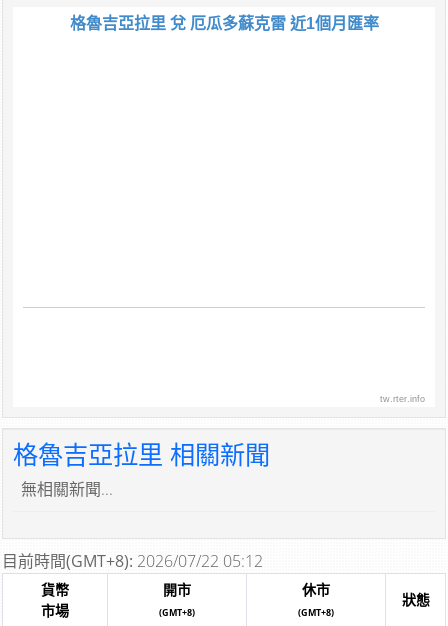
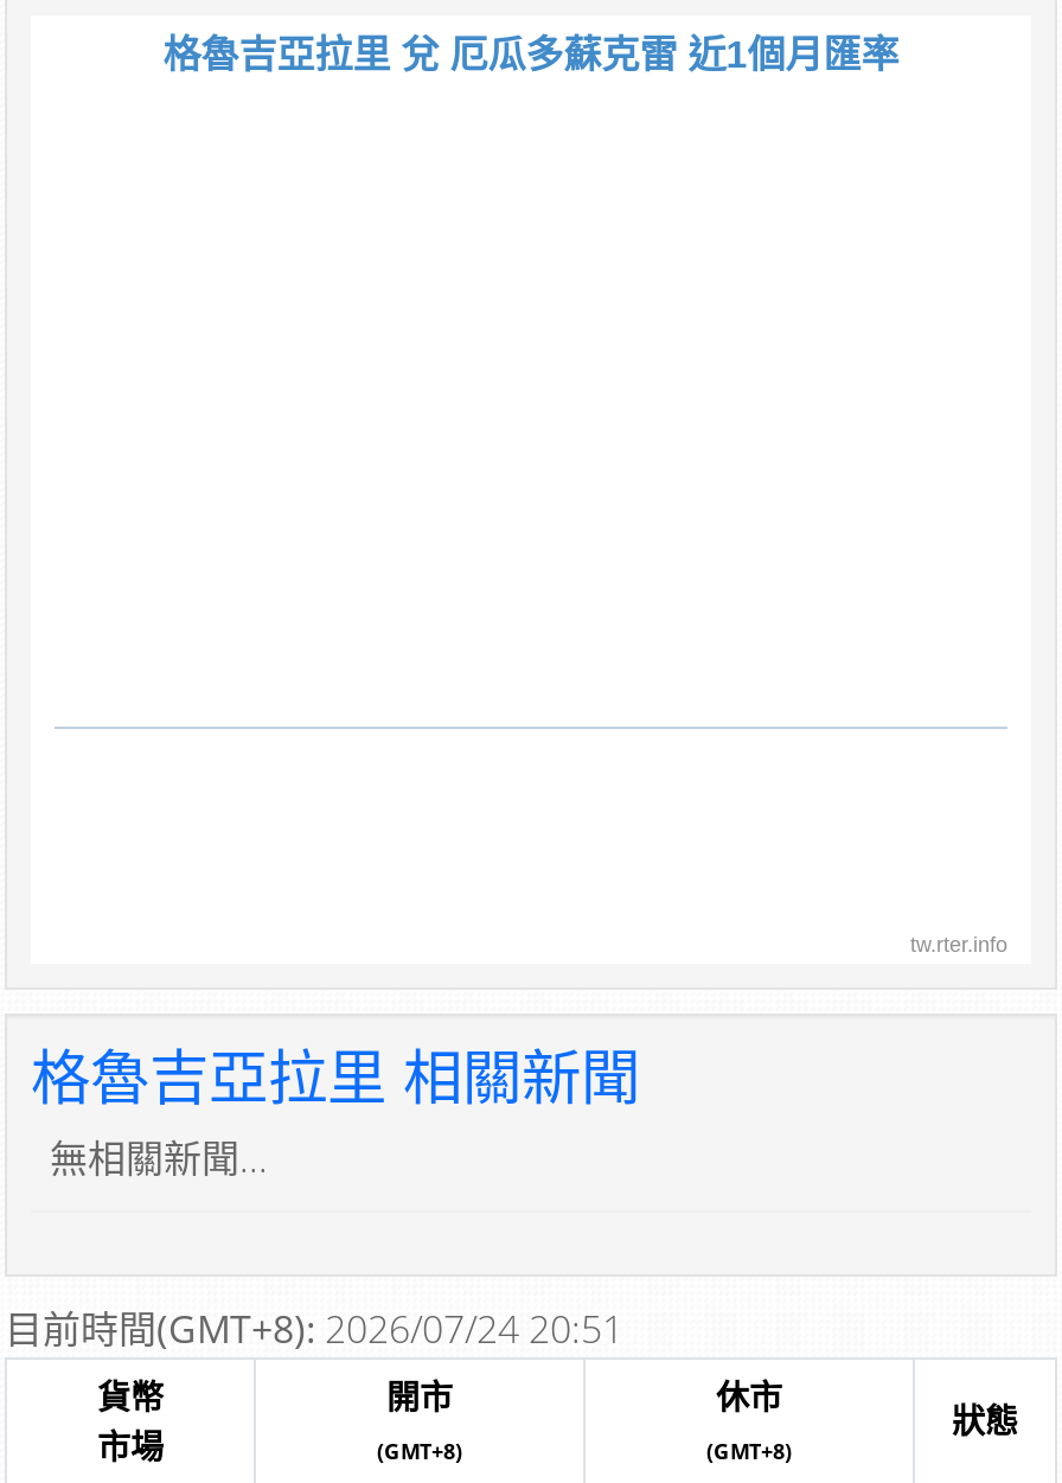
- 目前時間(GMT+8): 2026/07/22 05:12
+ 目前時間(GMT+8): 2026/07/24 20:51
